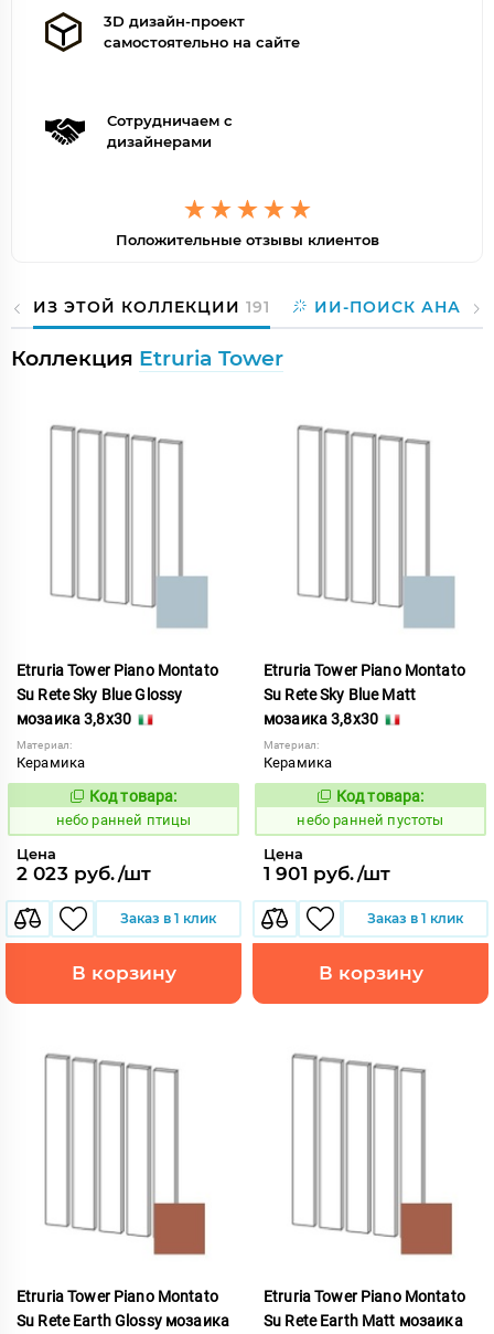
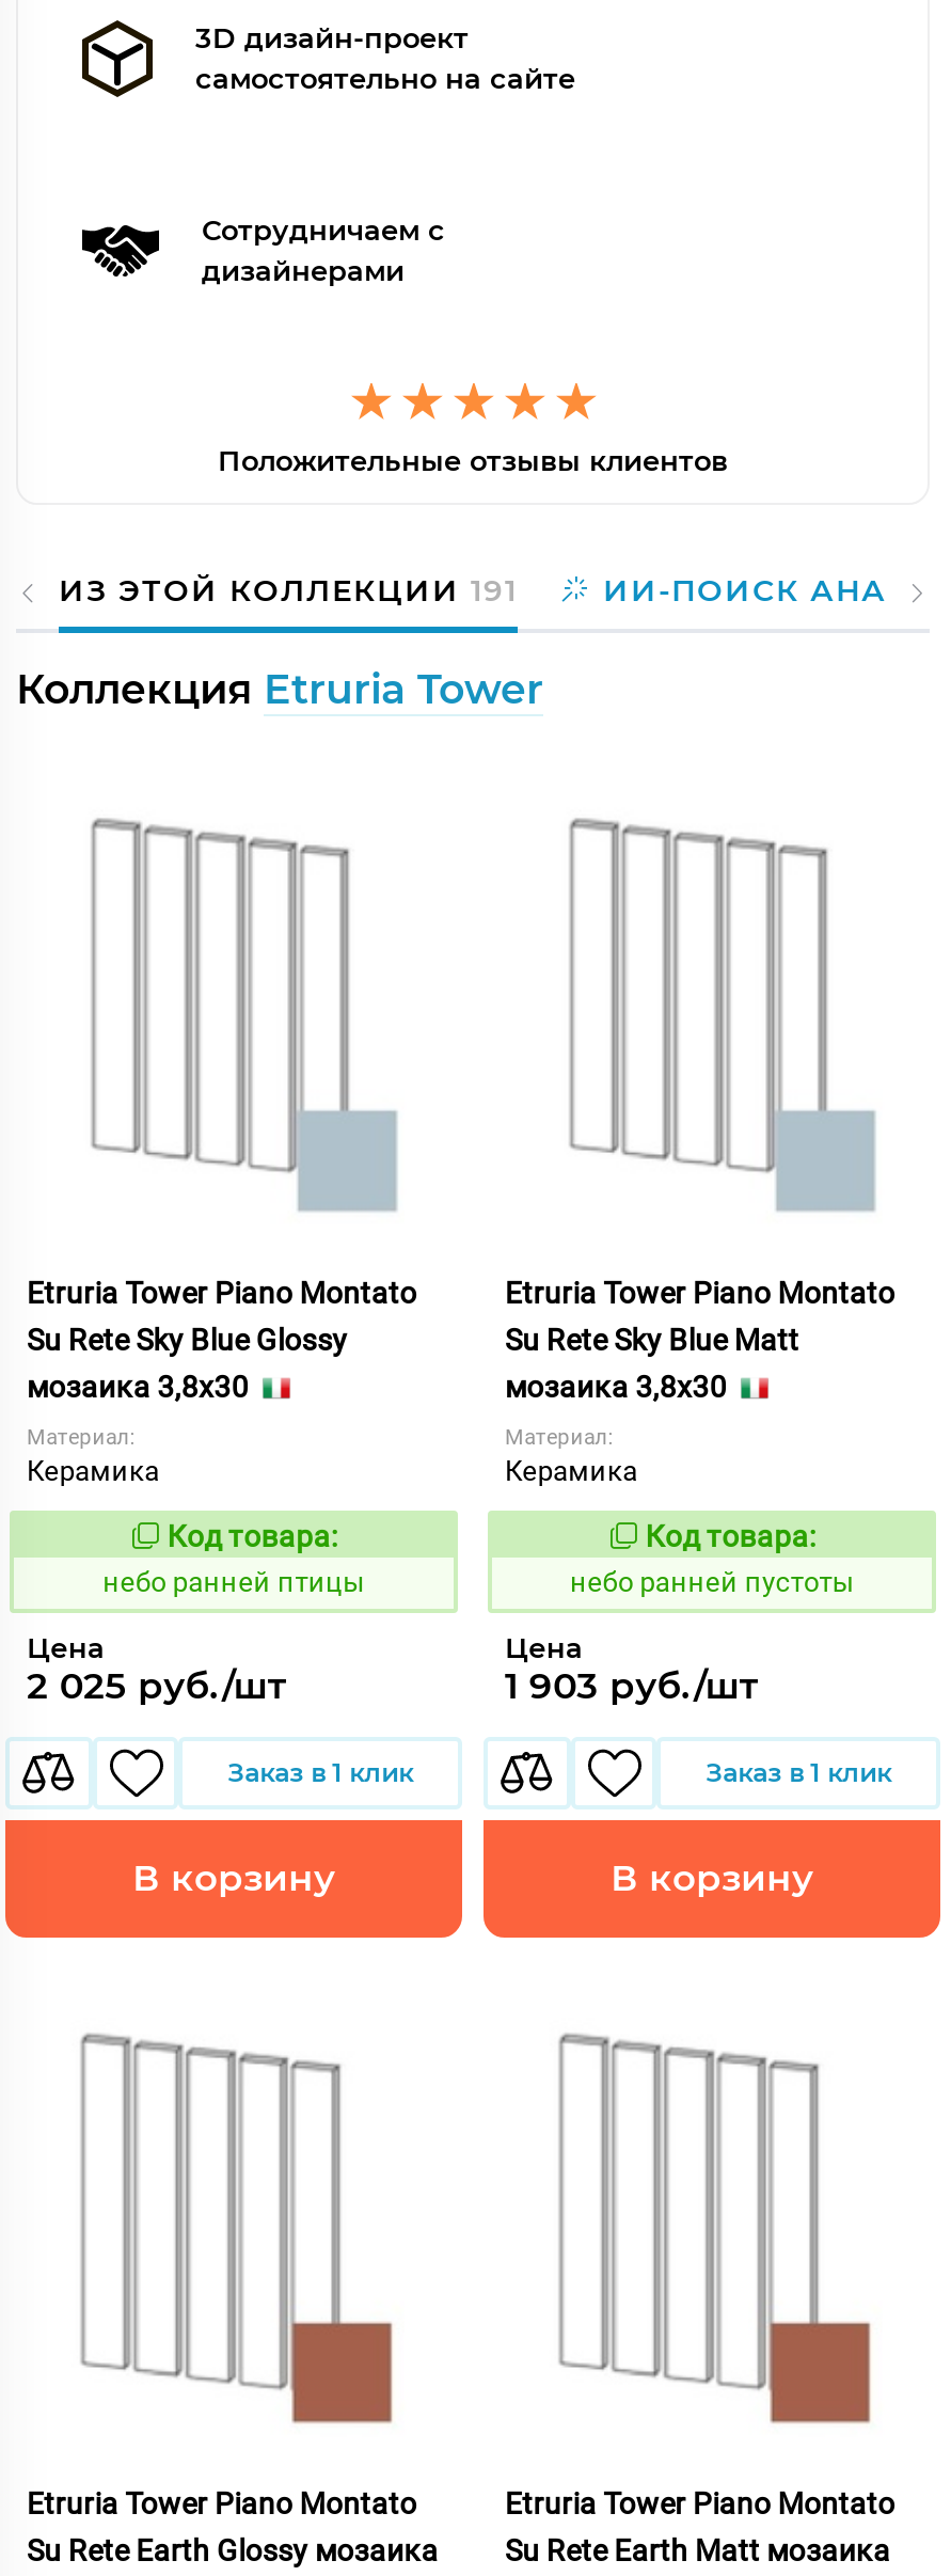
- 2 023 руб./шт
+ 2 025 руб./шт

- 1 901 руб./шт
+ 1 903 руб./шт
